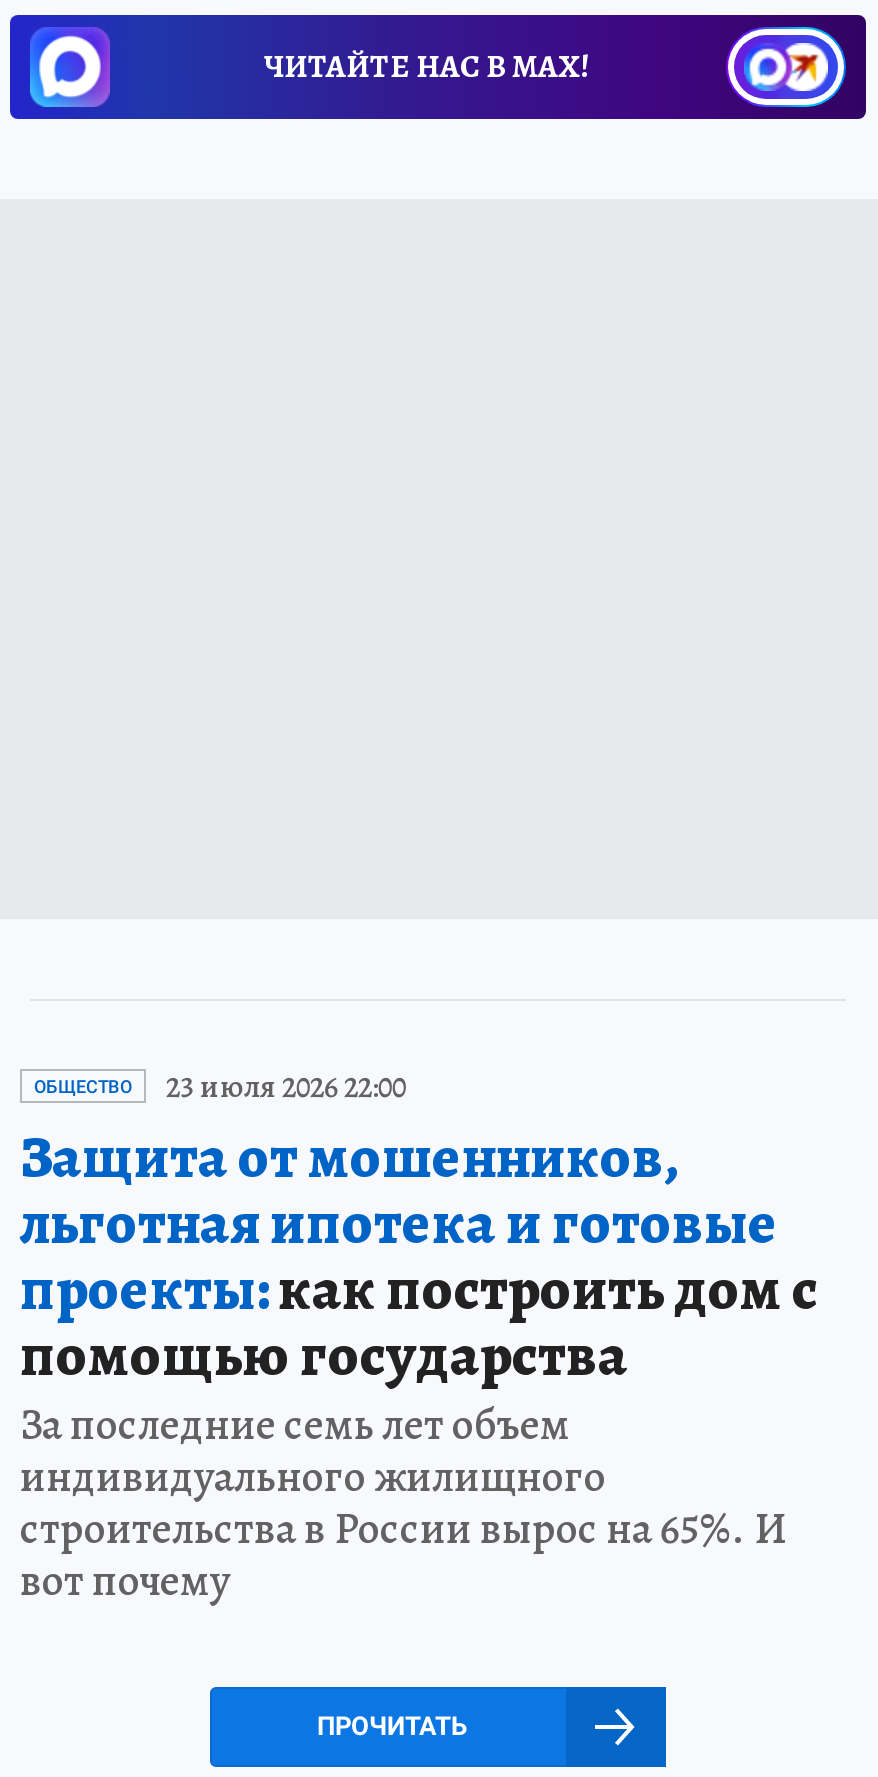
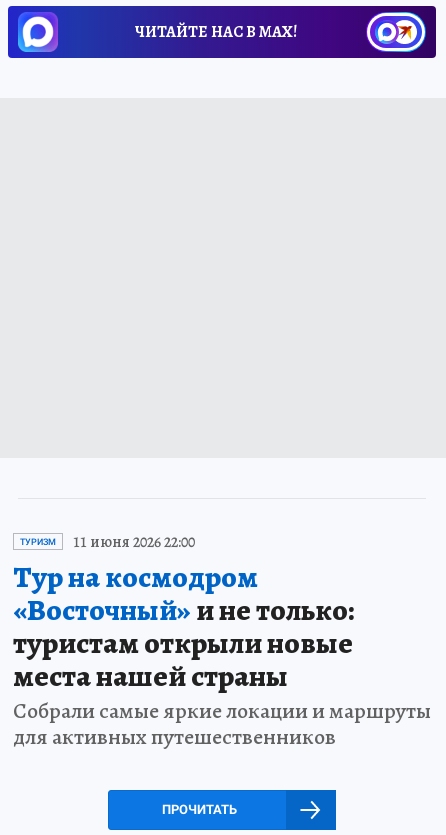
- ОБЩЕСТВО
- 23 июля 2026 22:00
- Защита от мошенников,
- льготная ипотека и готовые
- проекты:как построить дом с
- помощью государства
- За последние семь лет объем
- индивидуального жилищного
- строительства в России вырос на 65%. И
- вот почему
+ ТУРИЗМ
+ 11 июня 2026 22:00
+ Тур на космодром
+ «Восточный»и не только:
+ туристам открыли новые
+ места нашей страны
+ Собрали самые яркие локации и маршруты
+ для активных путешественников
